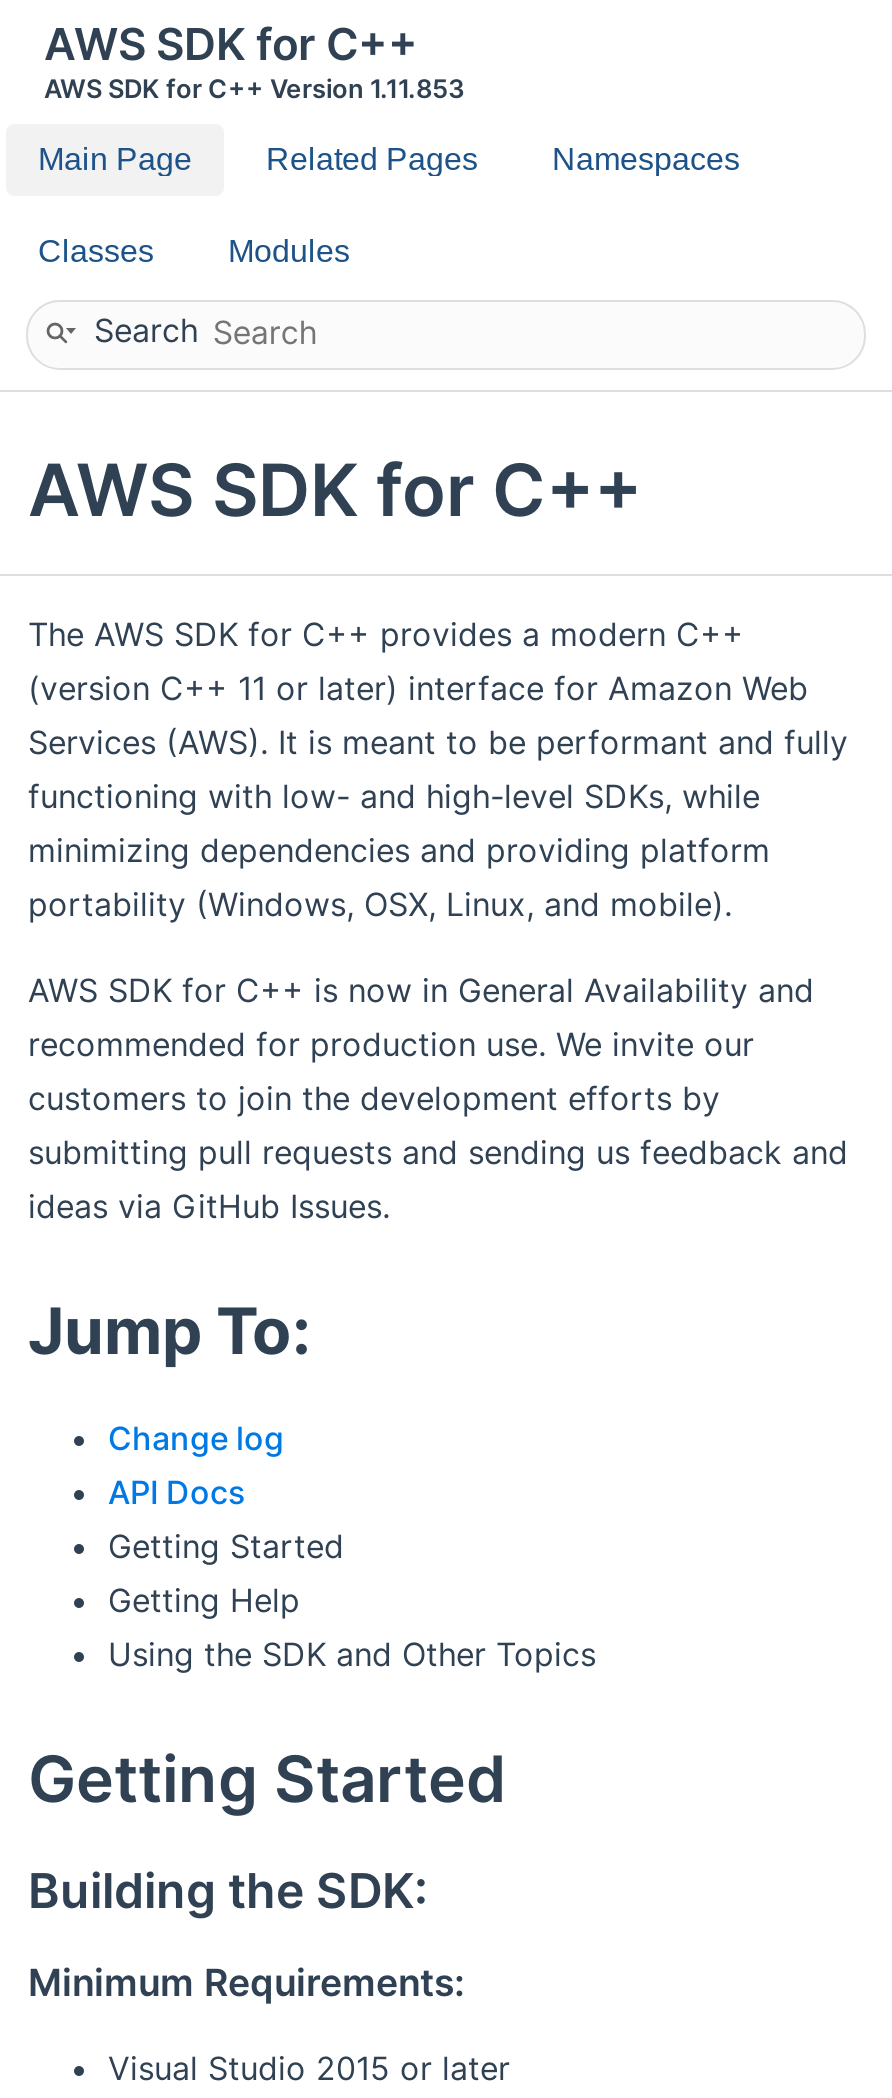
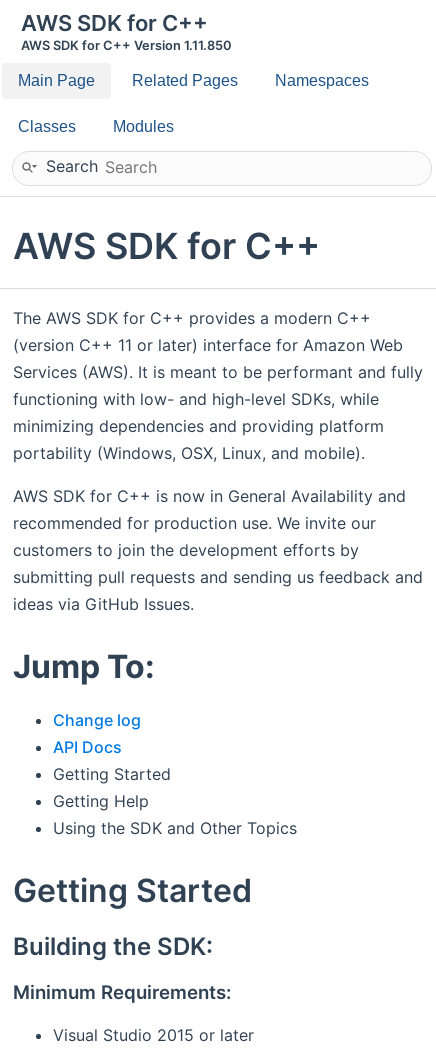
- AWS SDK for C++ Version 1.11.853
+ AWS SDK for C++ Version 1.11.850
